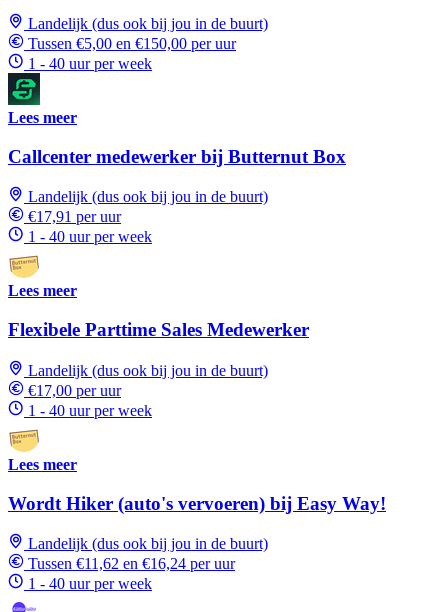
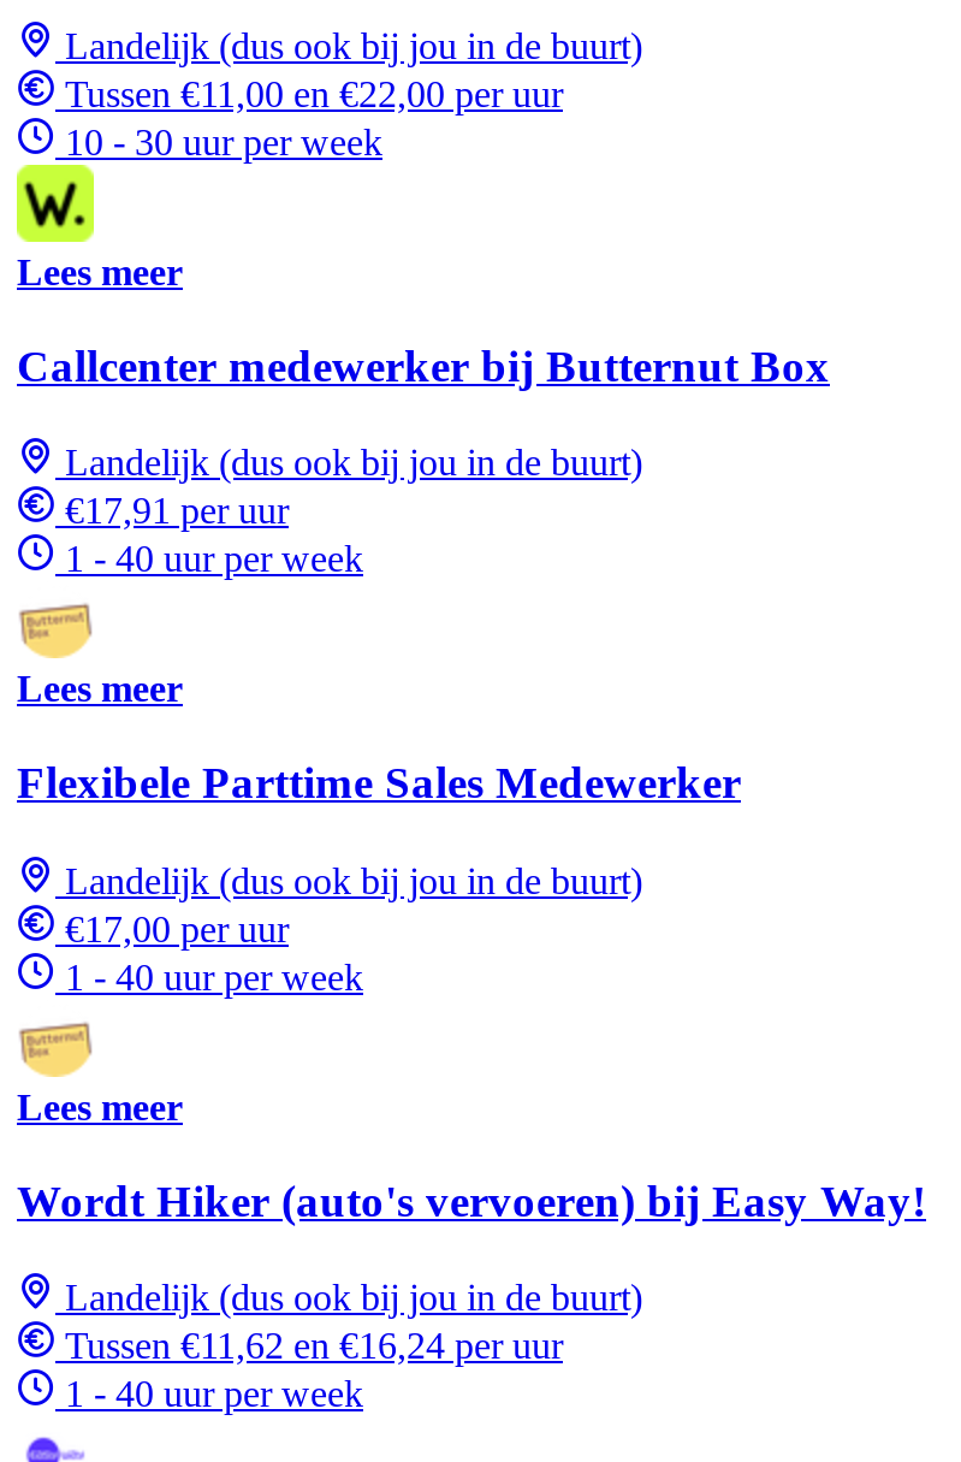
- Tussen €5,00 en €150,00 per uur
+ Tussen €11,00 en €22,00 per uur

- 1 - 40 uur per week
+ 10 - 30 uur per week

- [image]
+ [image]
